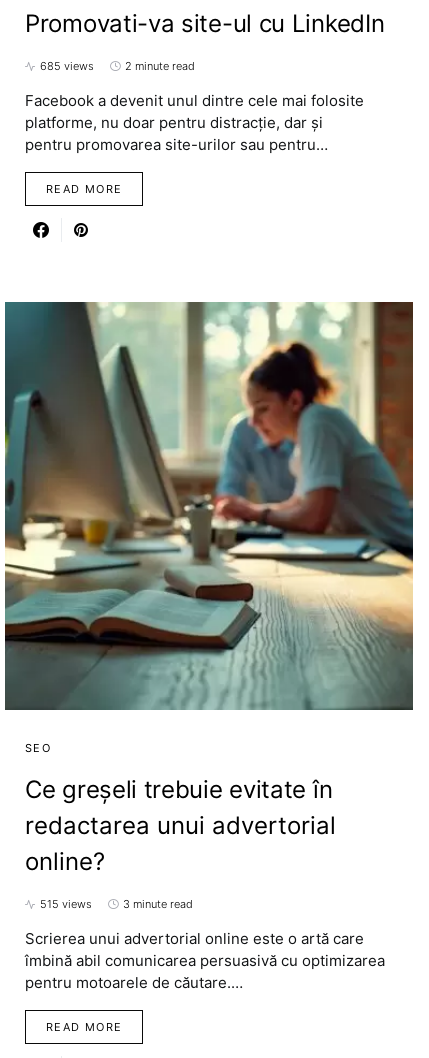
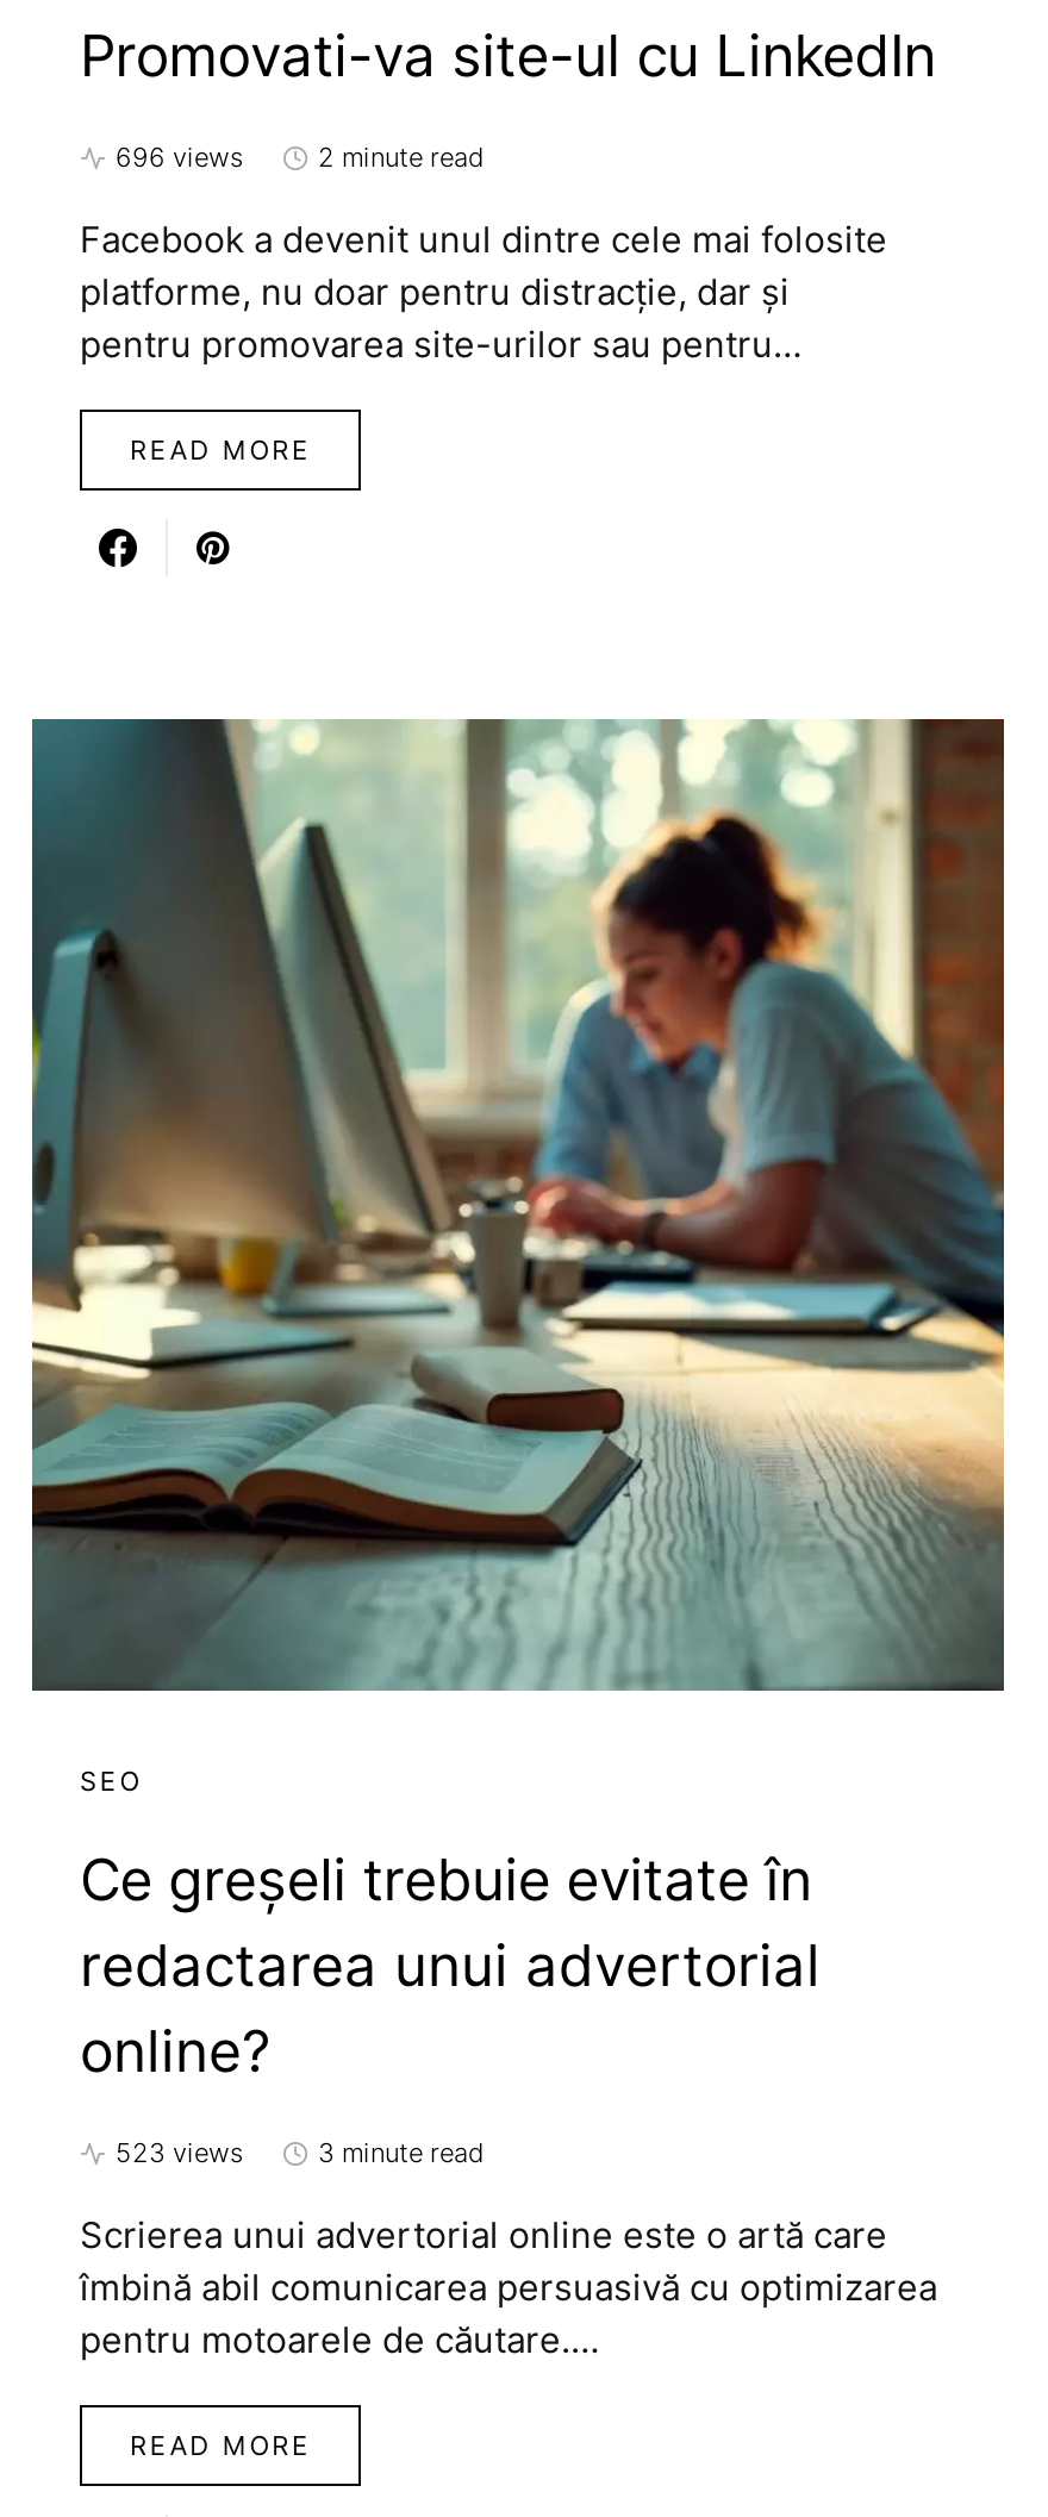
- 685 views
+ 696 views

- 515 views
+ 523 views
